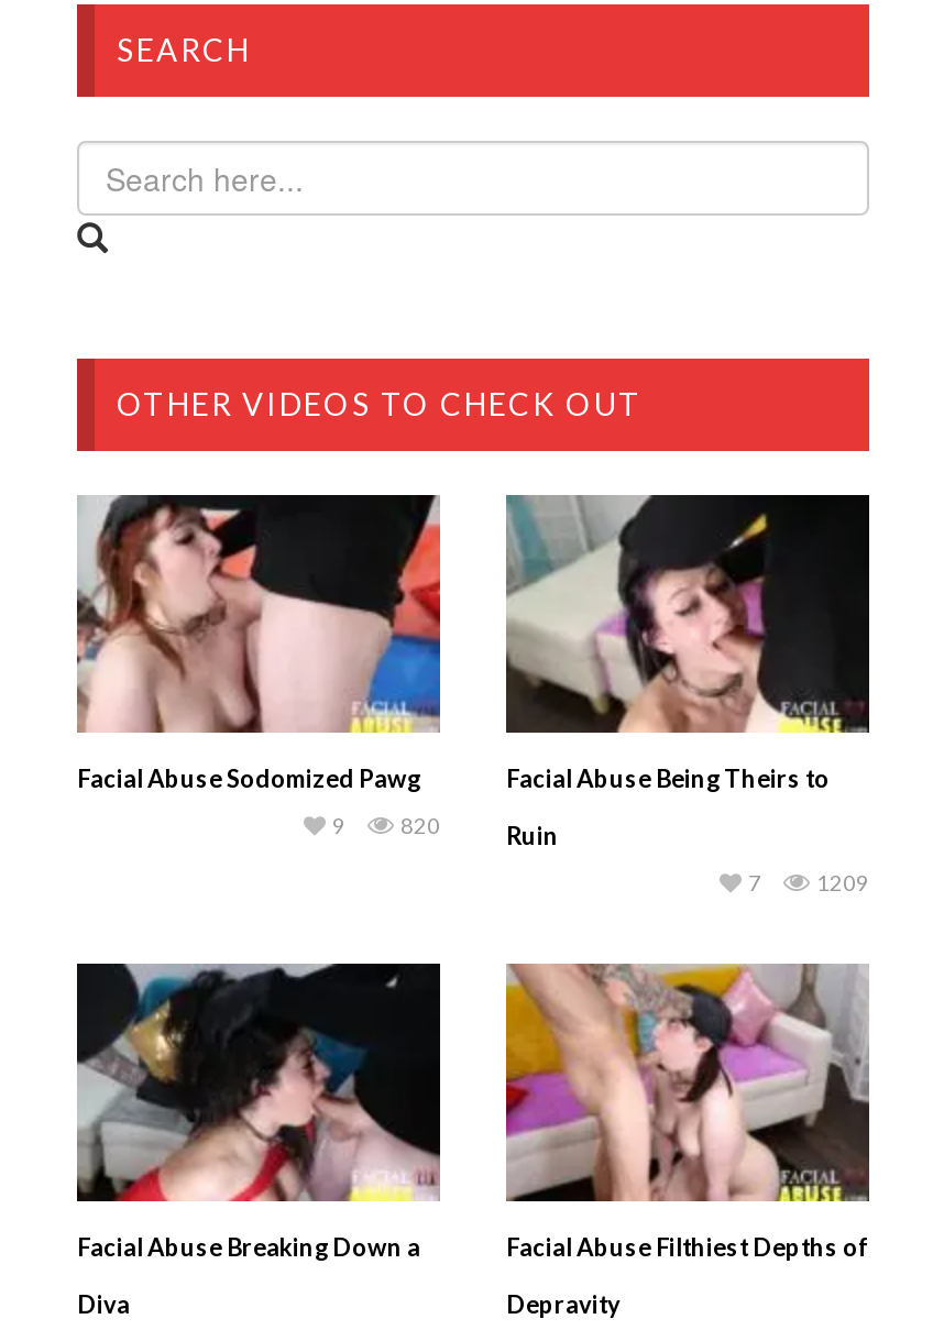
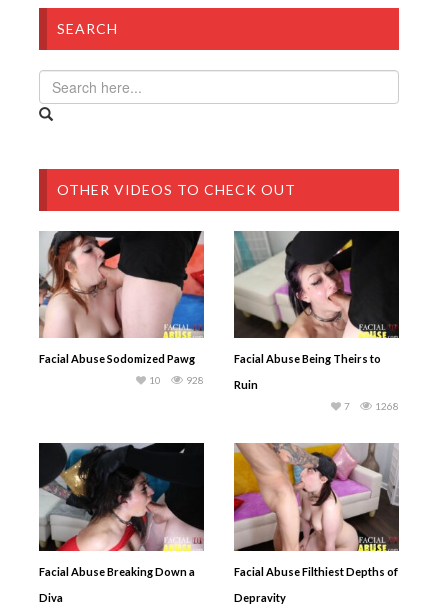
- 9
+ 10

- 820
+ 928

- 1209
+ 1268
